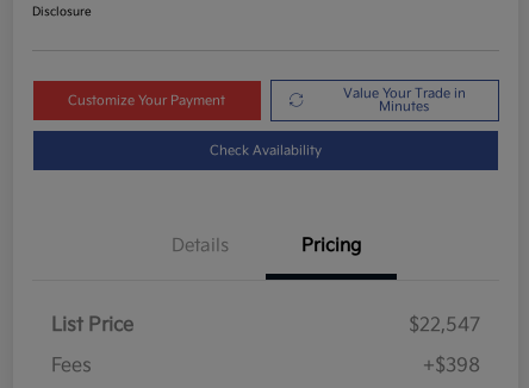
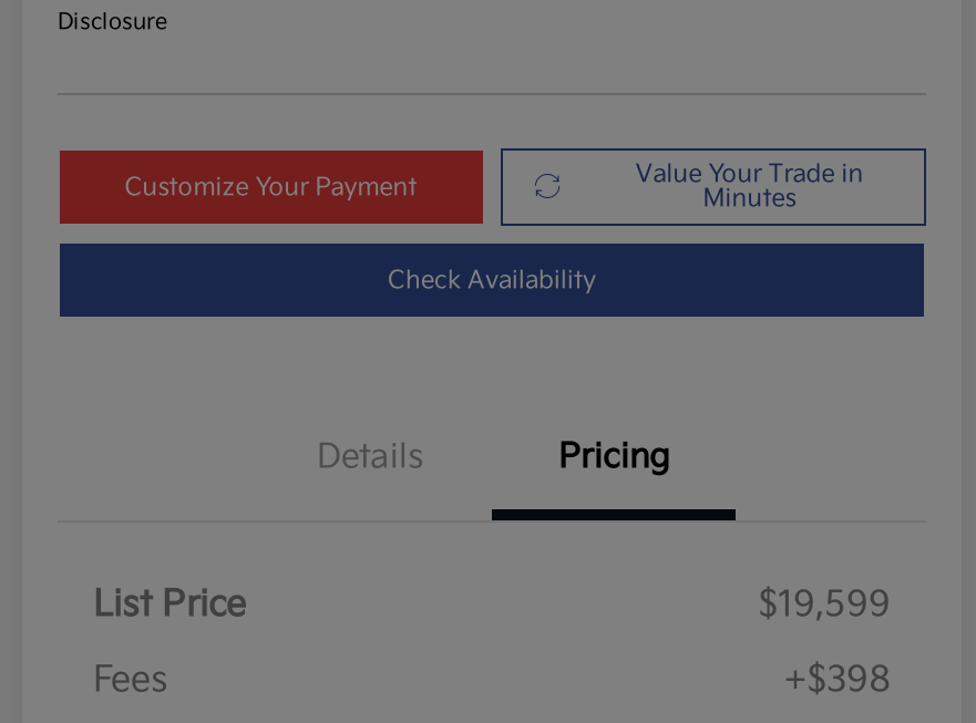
- $22,547
+ $19,599
